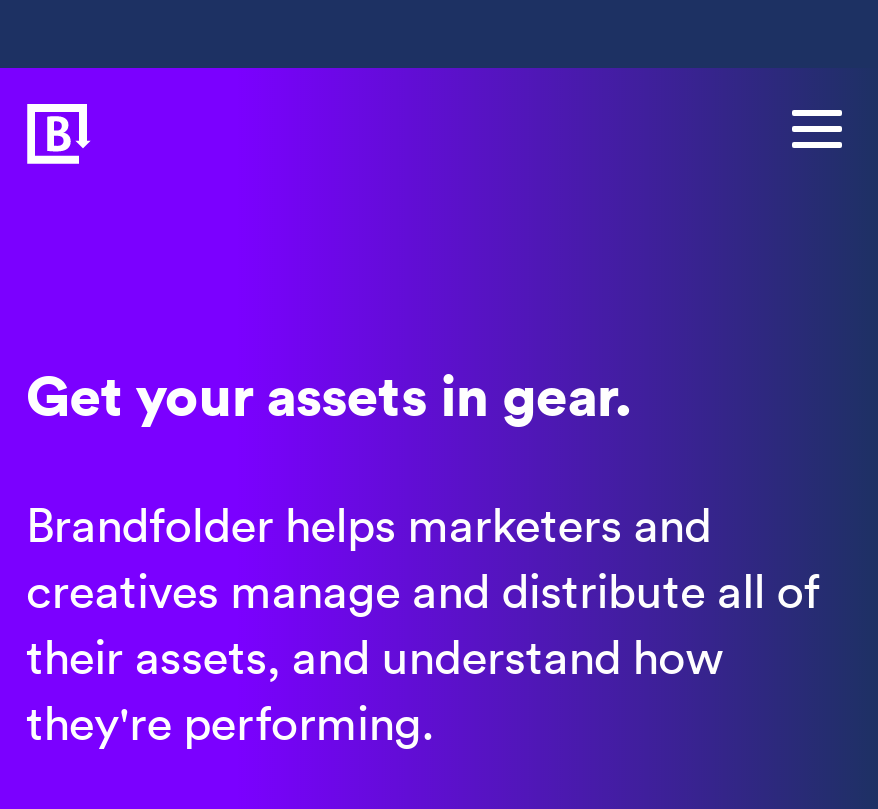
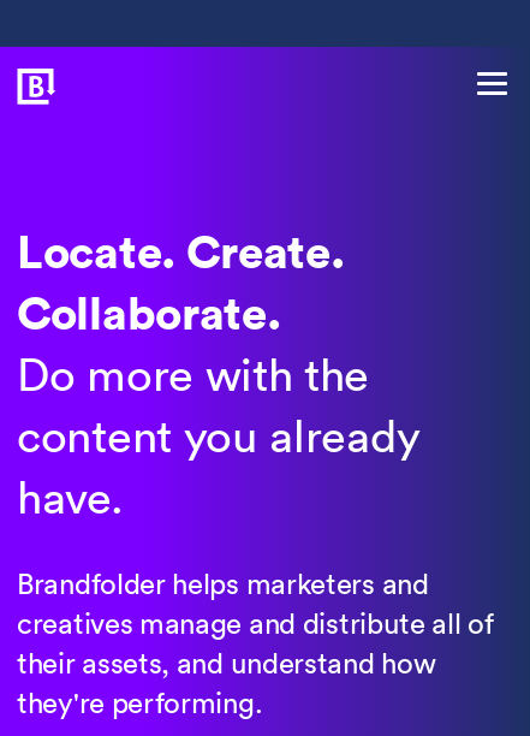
- Get your assets in gear.
+ Locate. Create.
+ Collaborate.
+ Do more with the
+ content you already
+ have.
